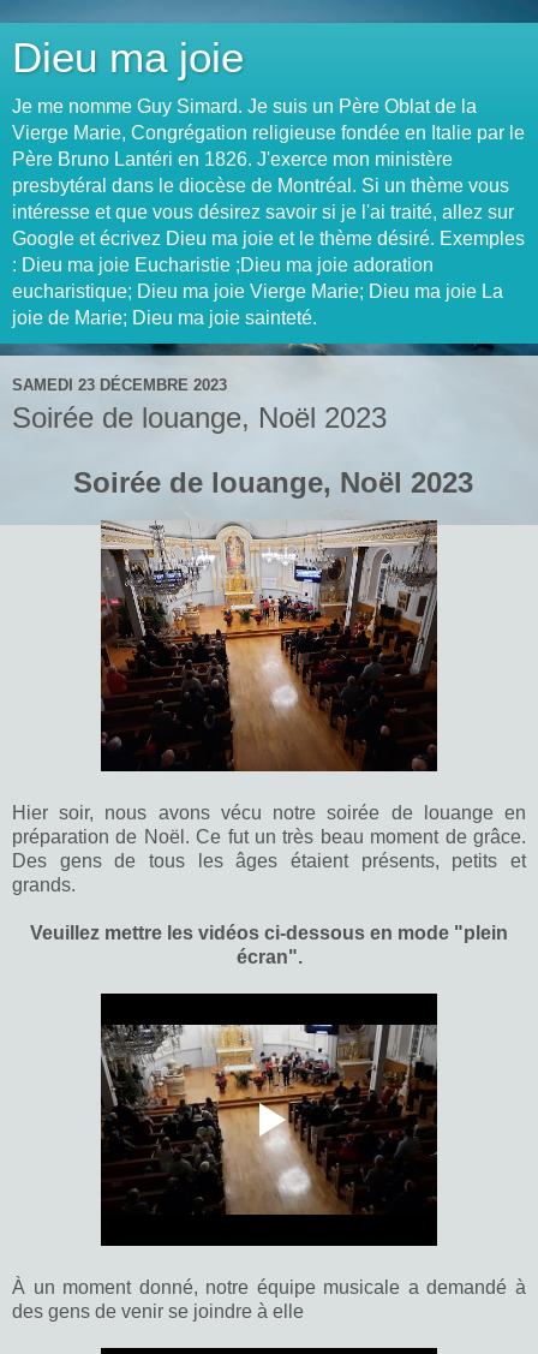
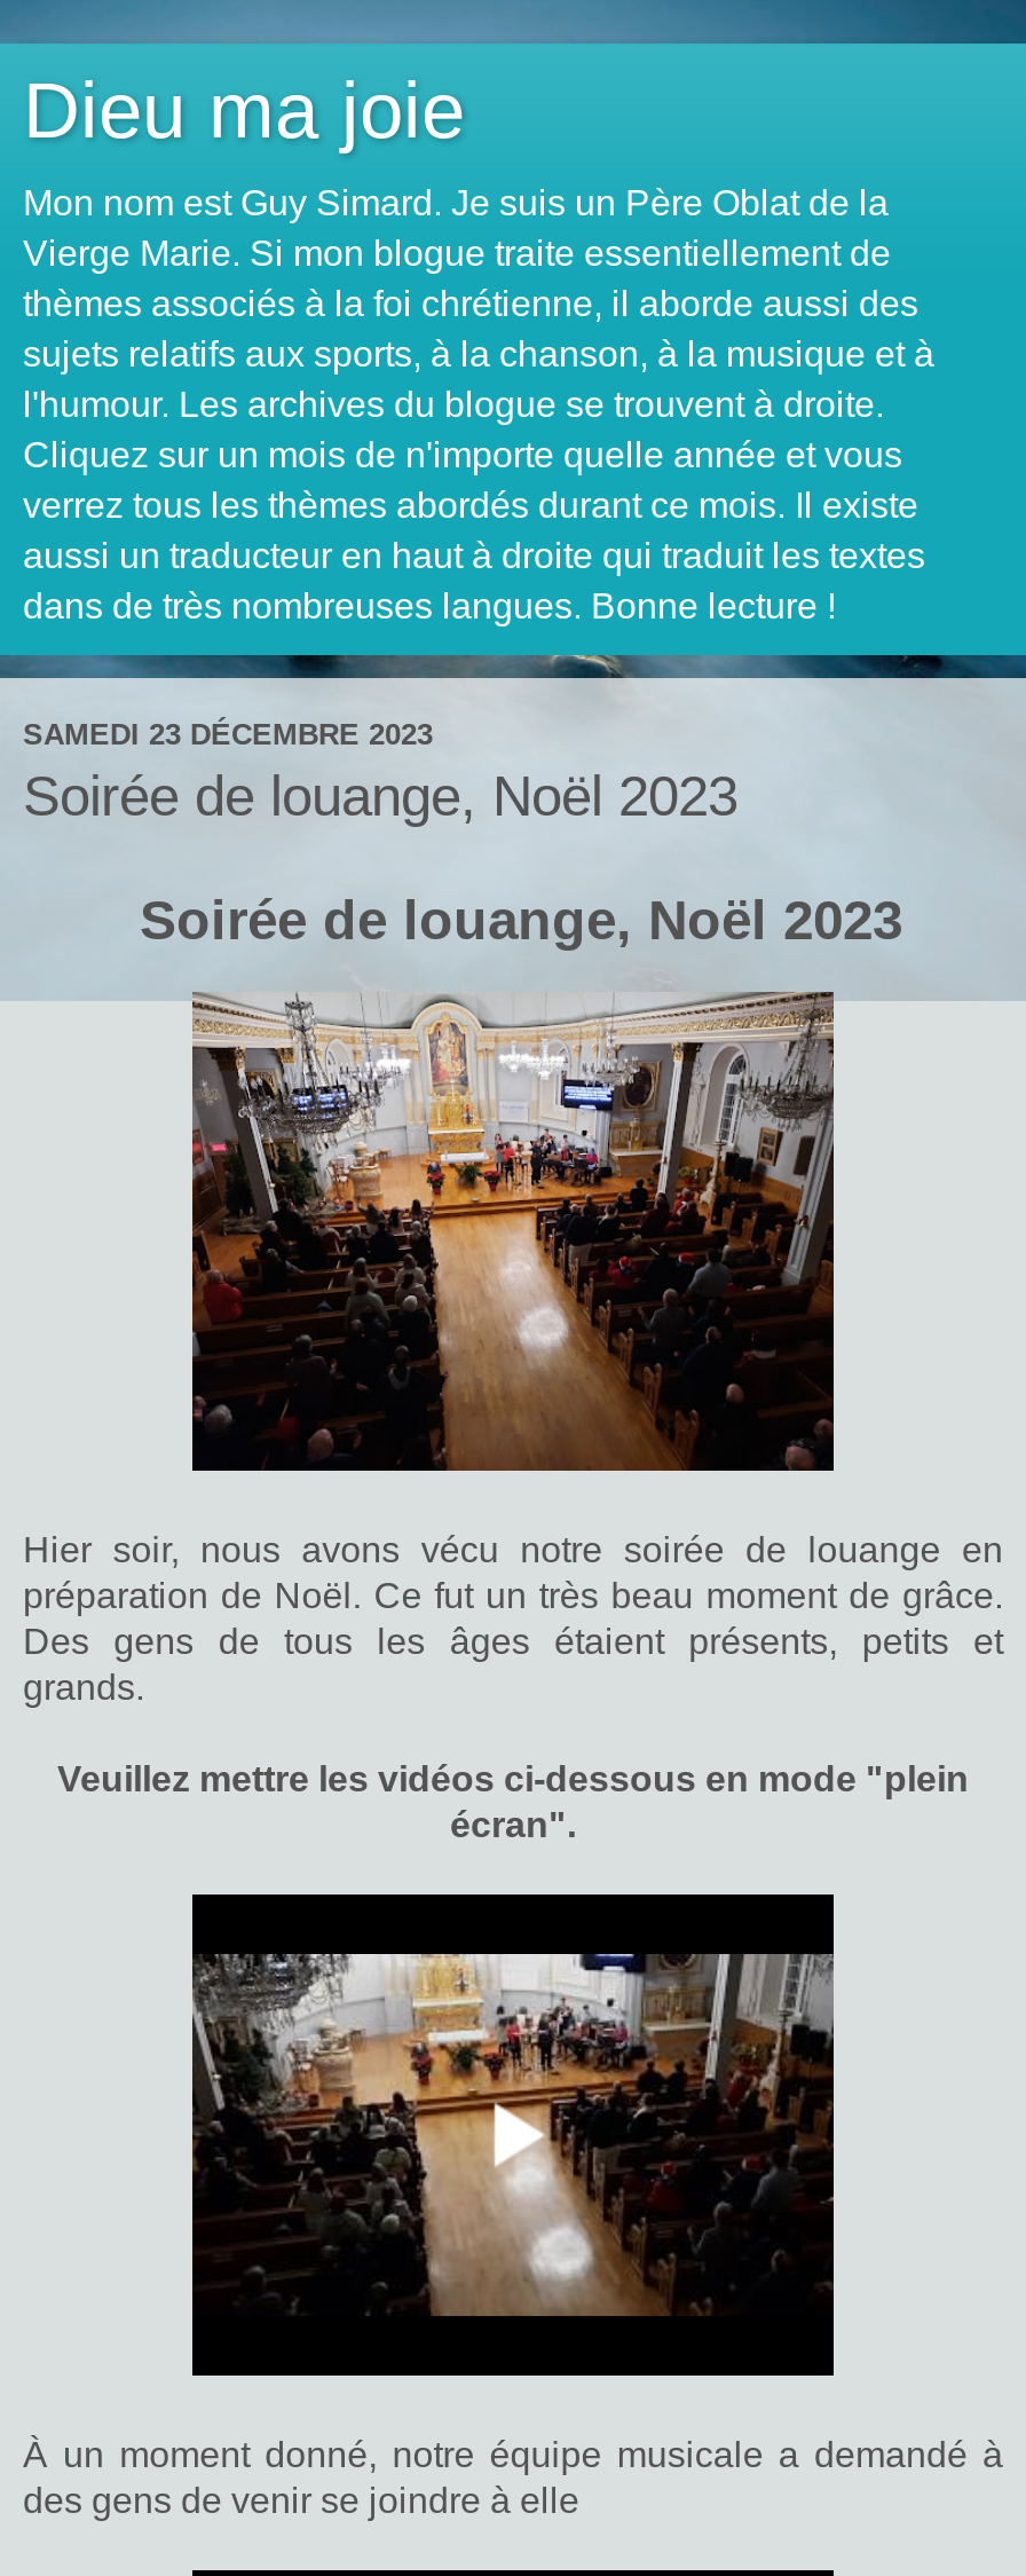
- Je me nomme Guy Simard. Je suis un Père Oblat de la
- Vierge Marie, Congrégation religieuse fondée en Italie par le
- Père Bruno Lantéri en 1826. J'exerce mon ministère
- presbytéral dans le diocèse de Montréal. Si un thème vous
- intéresse et que vous désirez savoir si je l'ai traité, allez sur
- Google et écrivez Dieu ma joie et le thème désiré. Exemples
- : Dieu ma joie Eucharistie ;Dieu ma joie adoration
- eucharistique; Dieu ma joie Vierge Marie; Dieu ma joie La
- joie de Marie; Dieu ma joie sainteté.
+ Mon nom est Guy Simard. Je suis un Père Oblat de la
+ Vierge Marie. Si mon blogue traite essentiellement de
+ thèmes associés à la foi chrétienne, il aborde aussi des
+ sujets relatifs aux sports, à la chanson, à la musique et à
+ l'humour. Les archives du blogue se trouvent à droite.
+ Cliquez sur un mois de n'importe quelle année et vous
+ verrez tous les thèmes abordés durant ce mois. Il existe
+ aussi un traducteur en haut à droite qui traduit les textes
+ dans de très nombreuses langues. Bonne lecture !
